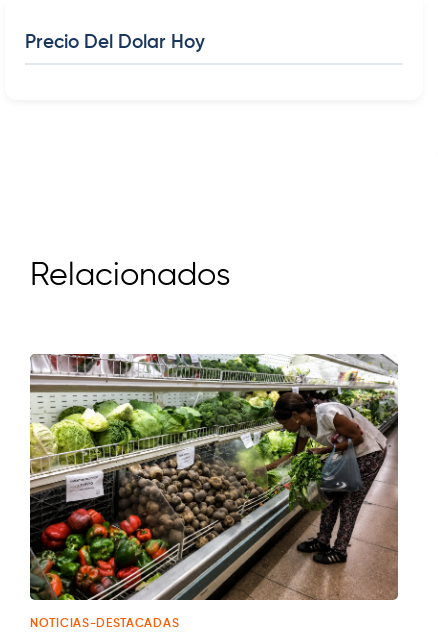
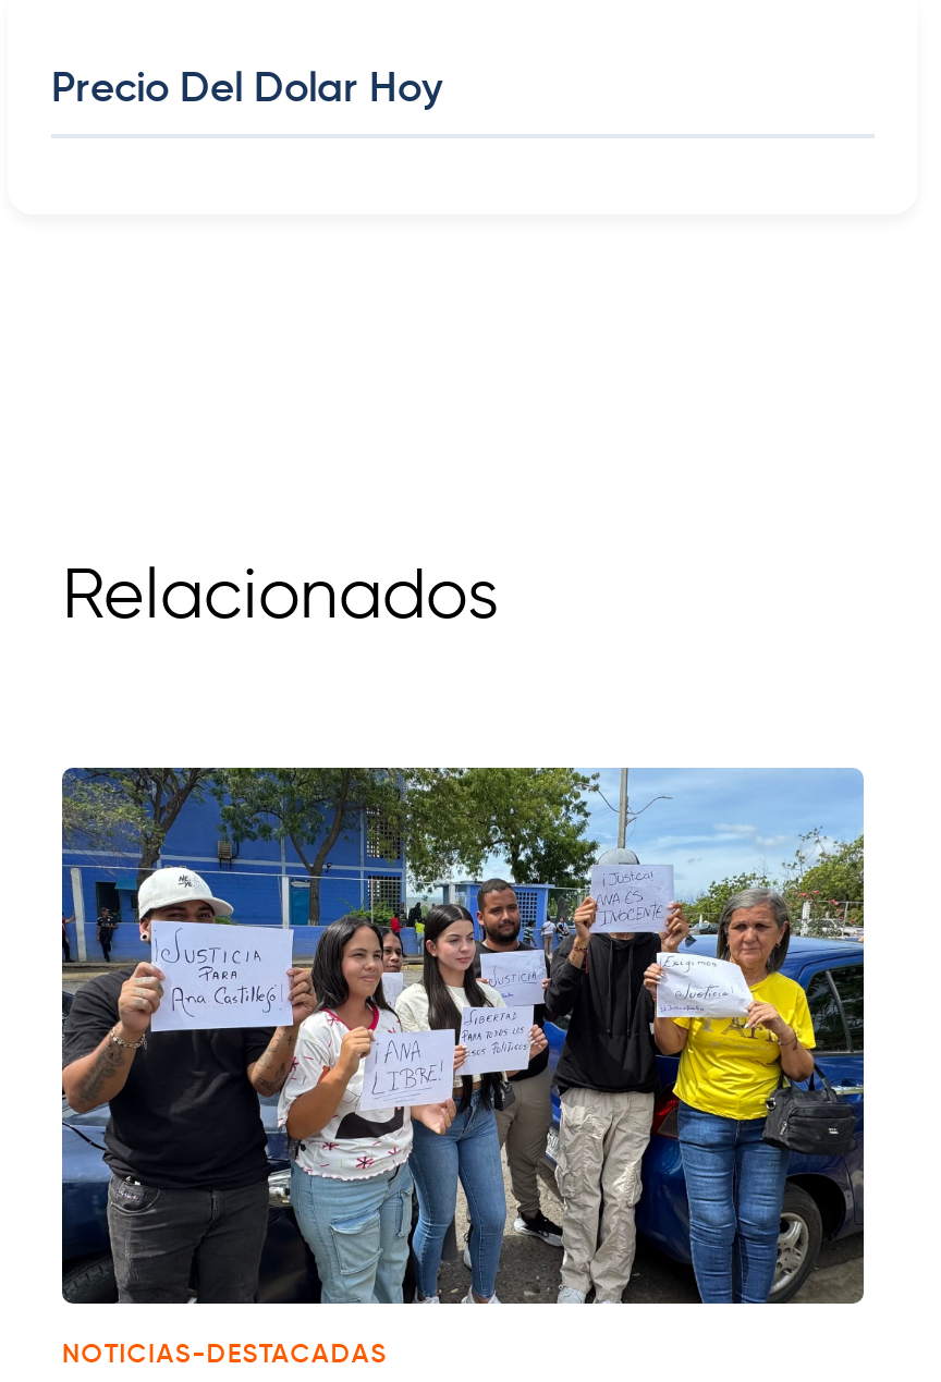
- [image]
+ [image]
